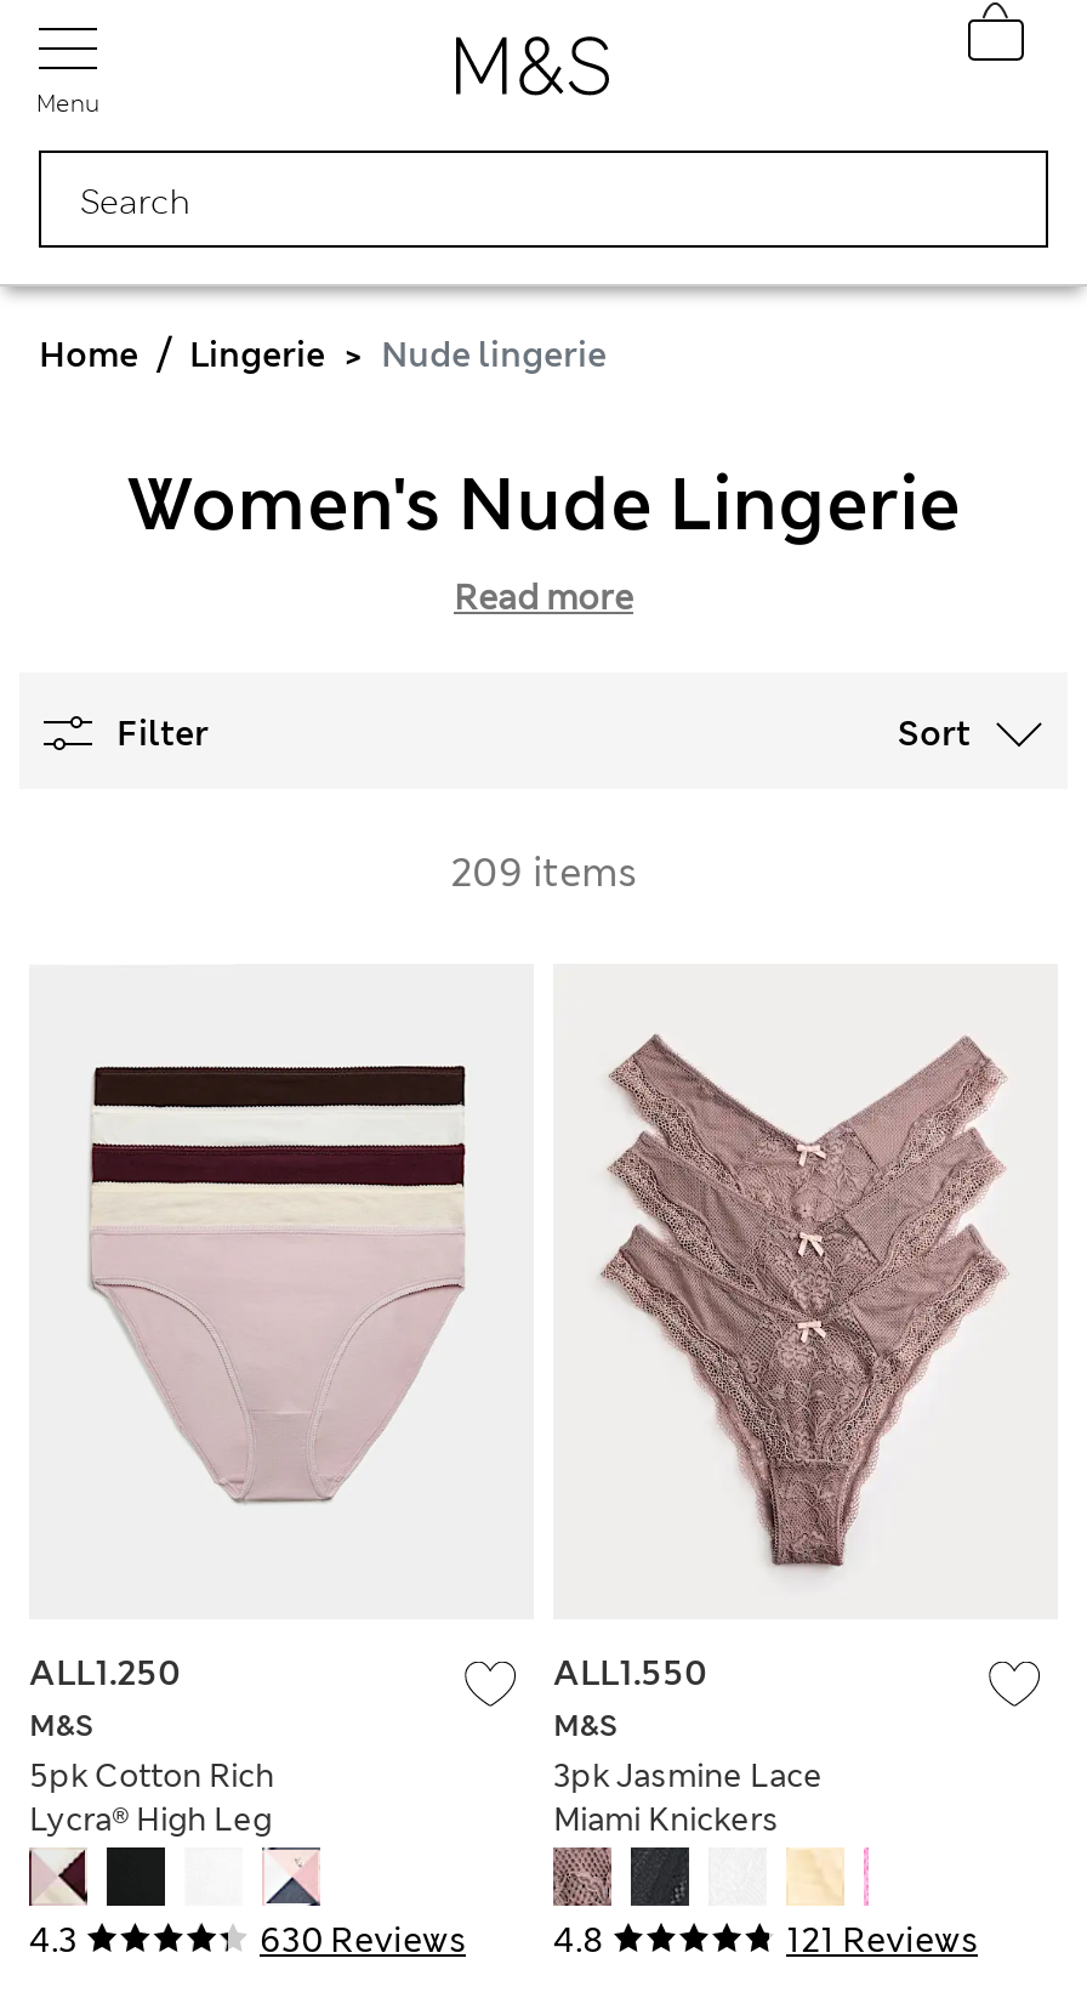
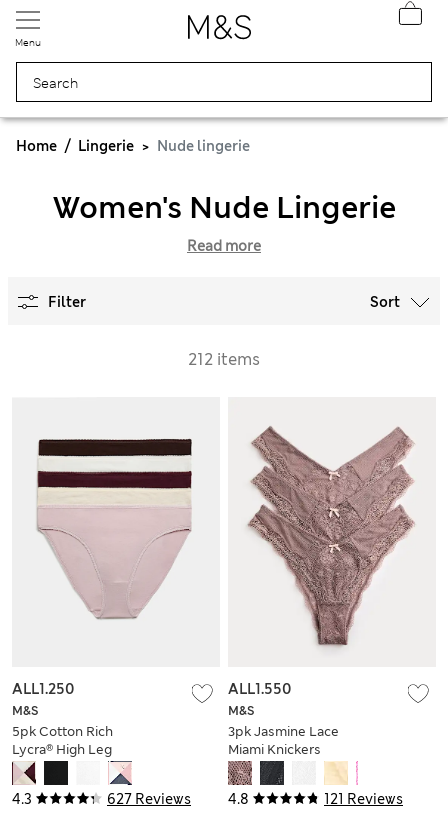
- 209 items
+ 212 items

- 630 Reviews
+ 627 Reviews
